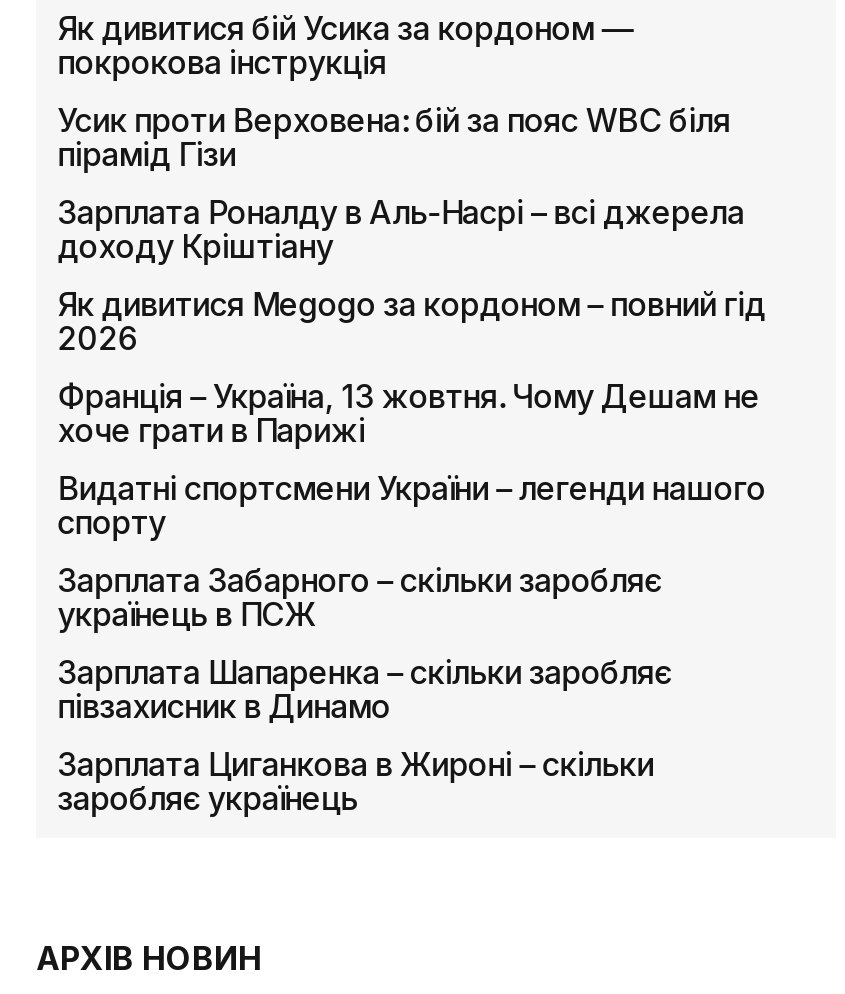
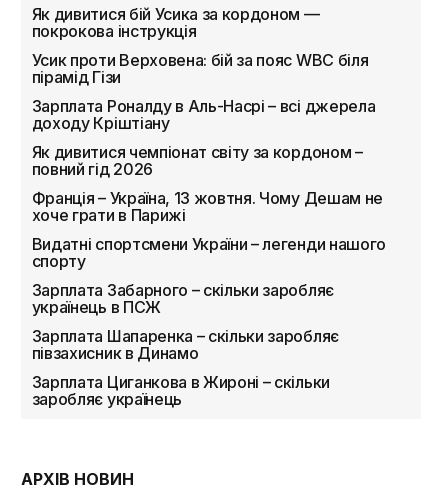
- Як дивитися Megogo за кордоном – повний гід
- 2026
+ Як дивитися чемпіонат світу за кордоном –
+ повний гід 2026
